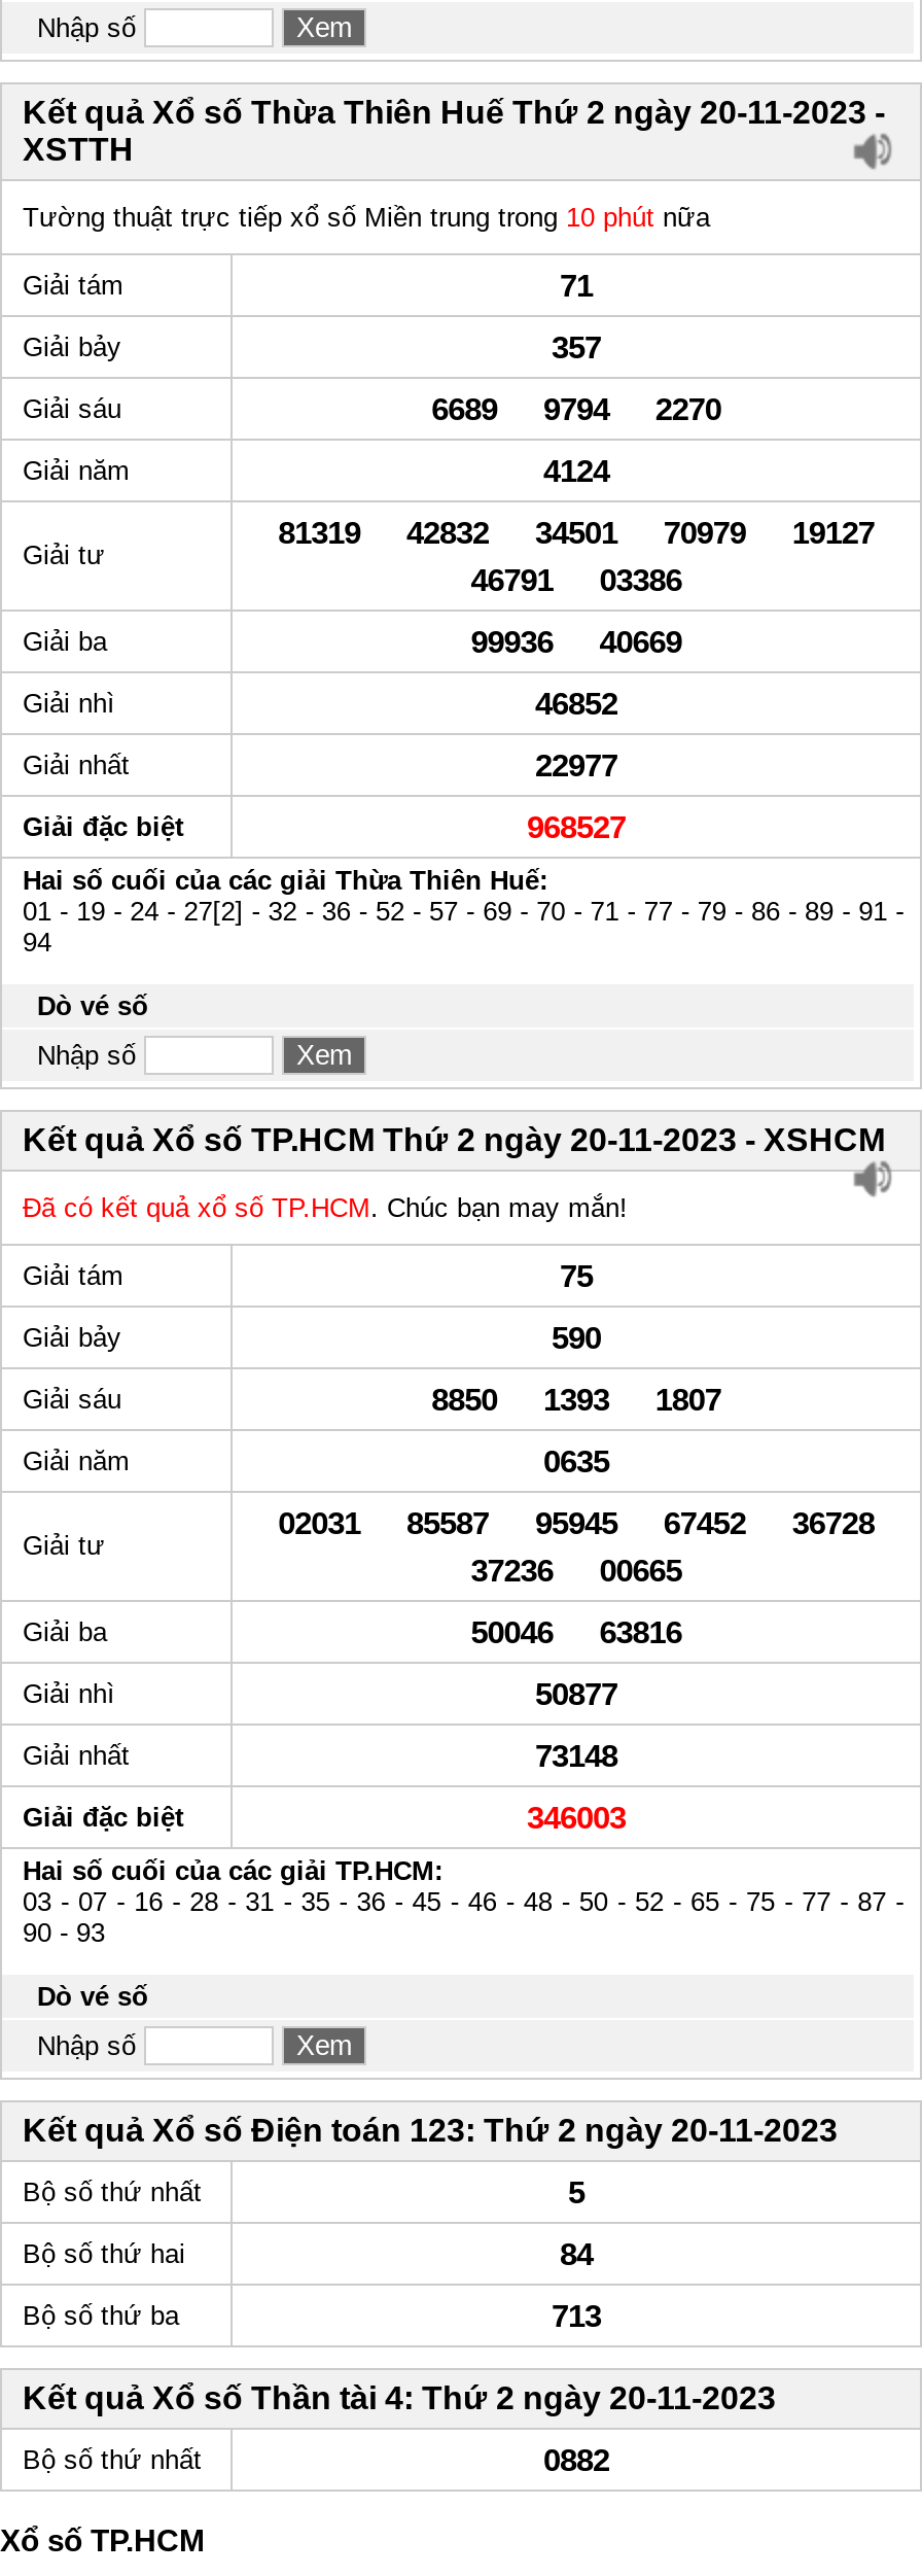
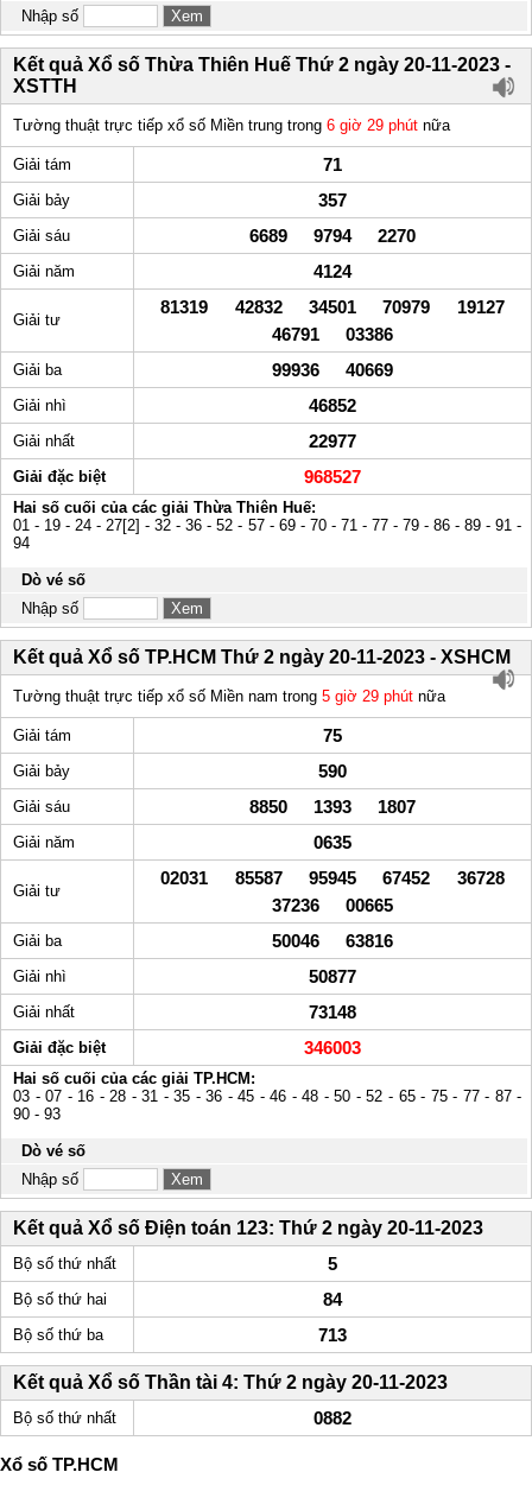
- Tường thuật trực tiếp xổ số Miền trung trong 10 phút nữa
+ Tường thuật trực tiếp xổ số Miền trung trong 6 giờ 29 phút nữa

- Đã có kết quả xổ số TP.HCM. Chúc bạn may mắn!
+ Tường thuật trực tiếp xổ số Miền nam trong 5 giờ 29 phút nữa
